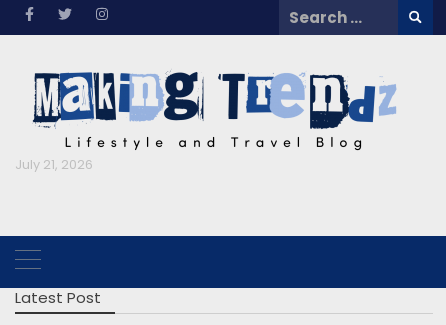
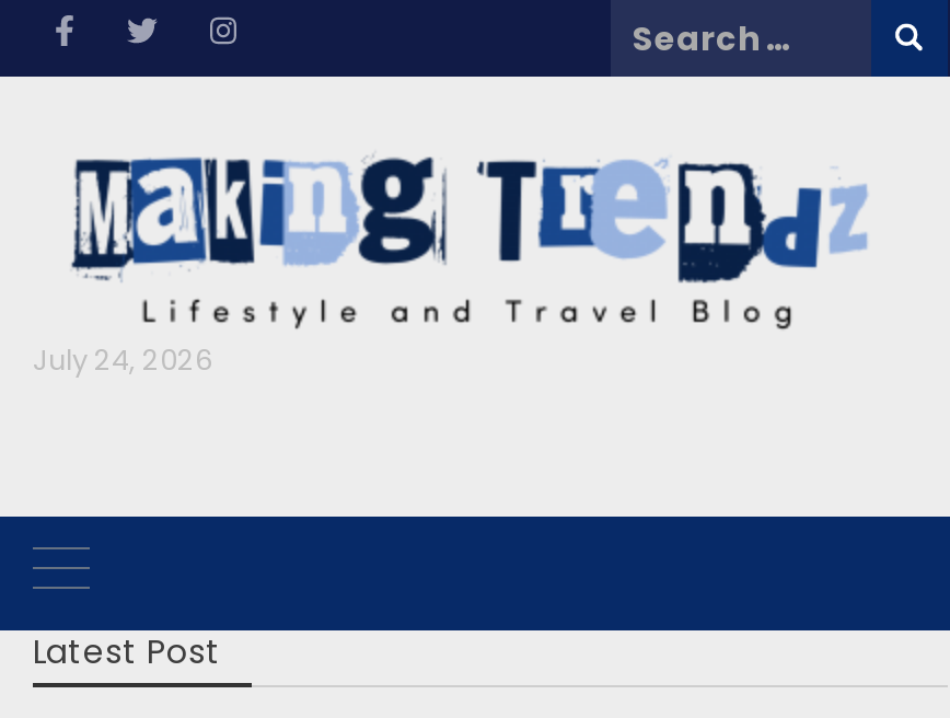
- July 21, 2026
+ July 24, 2026
